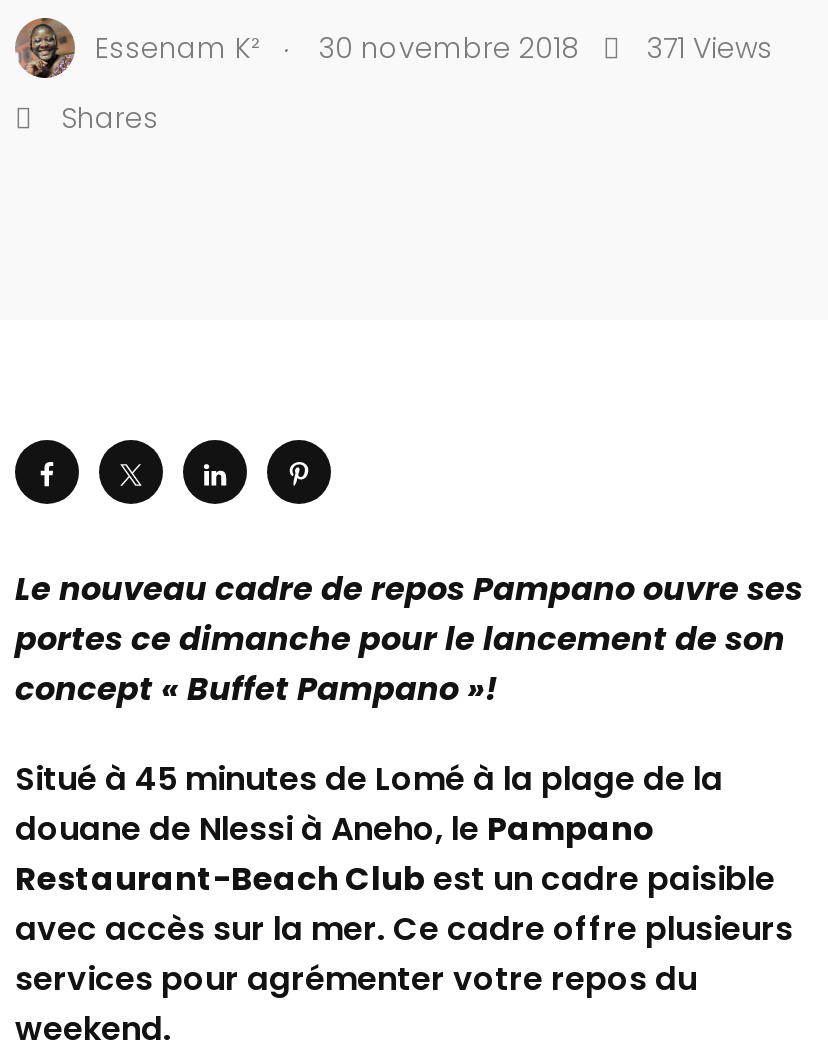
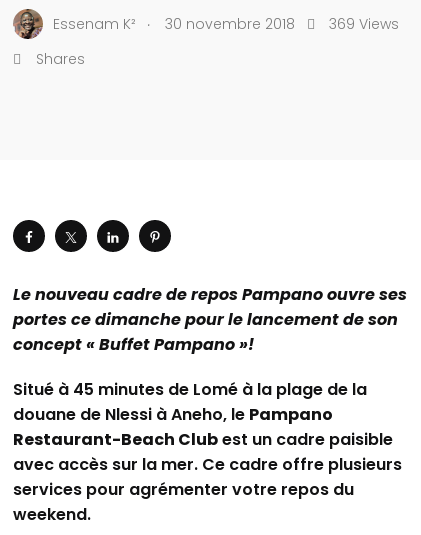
- 371 Views
+ 369 Views
